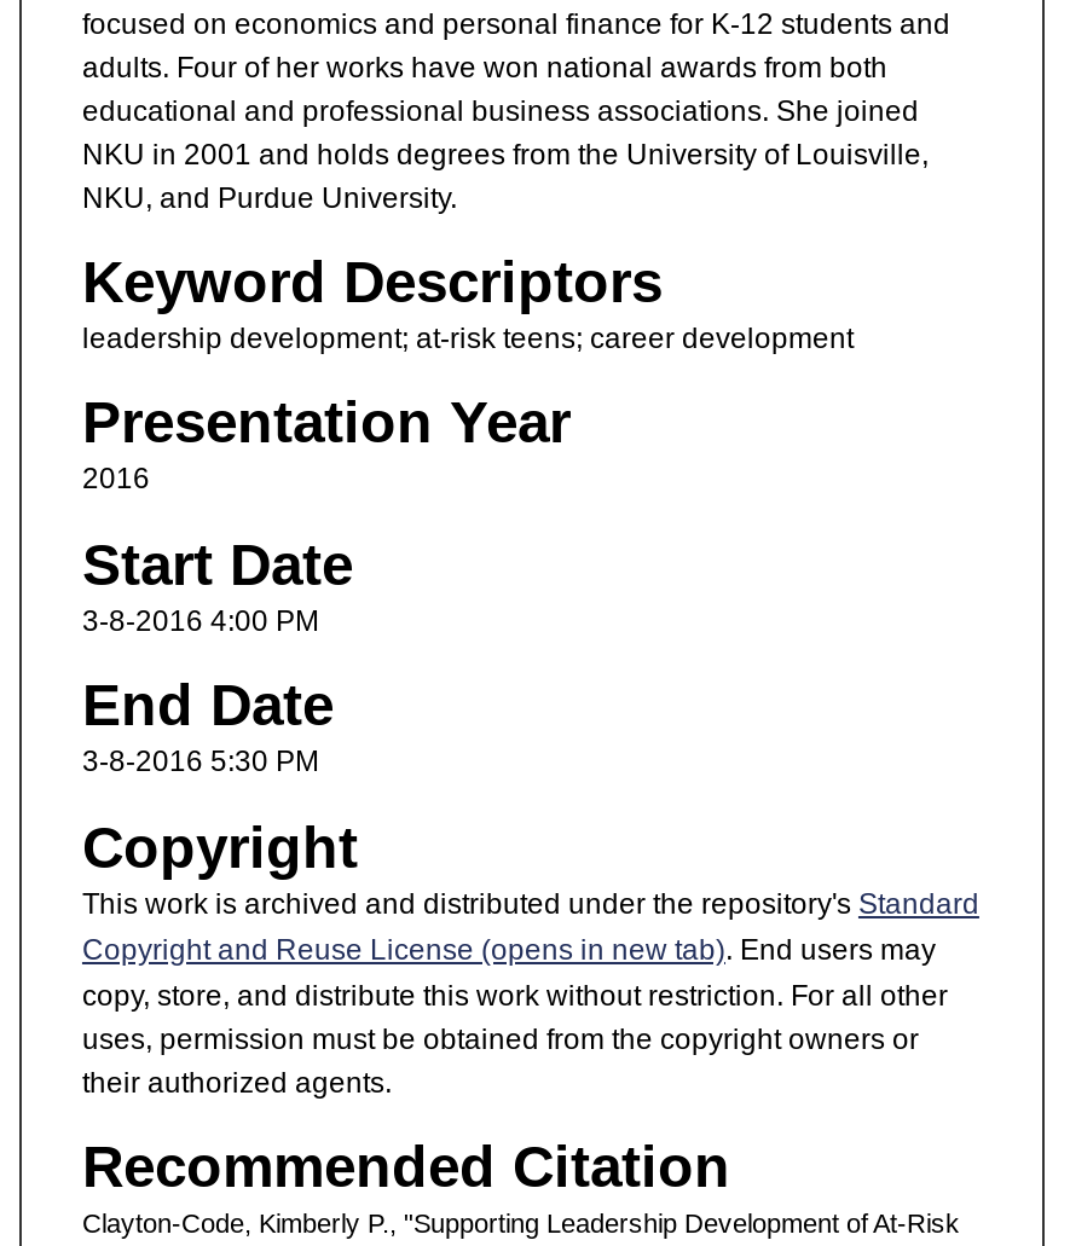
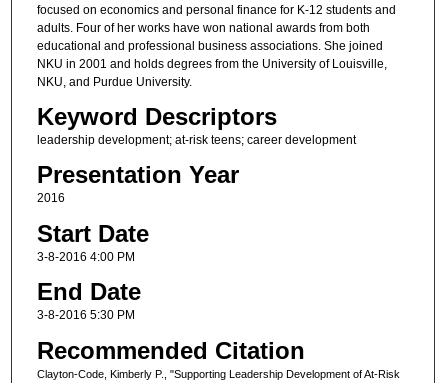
- Copyright
- This work is archived and distributed under the repository's Standard
- Copyright and Reuse License (opens in new tab). End users may
- copy, store, and distribute this work without restriction. For all other
- uses, permission must be obtained from the copyright owners or
- their authorized agents.
